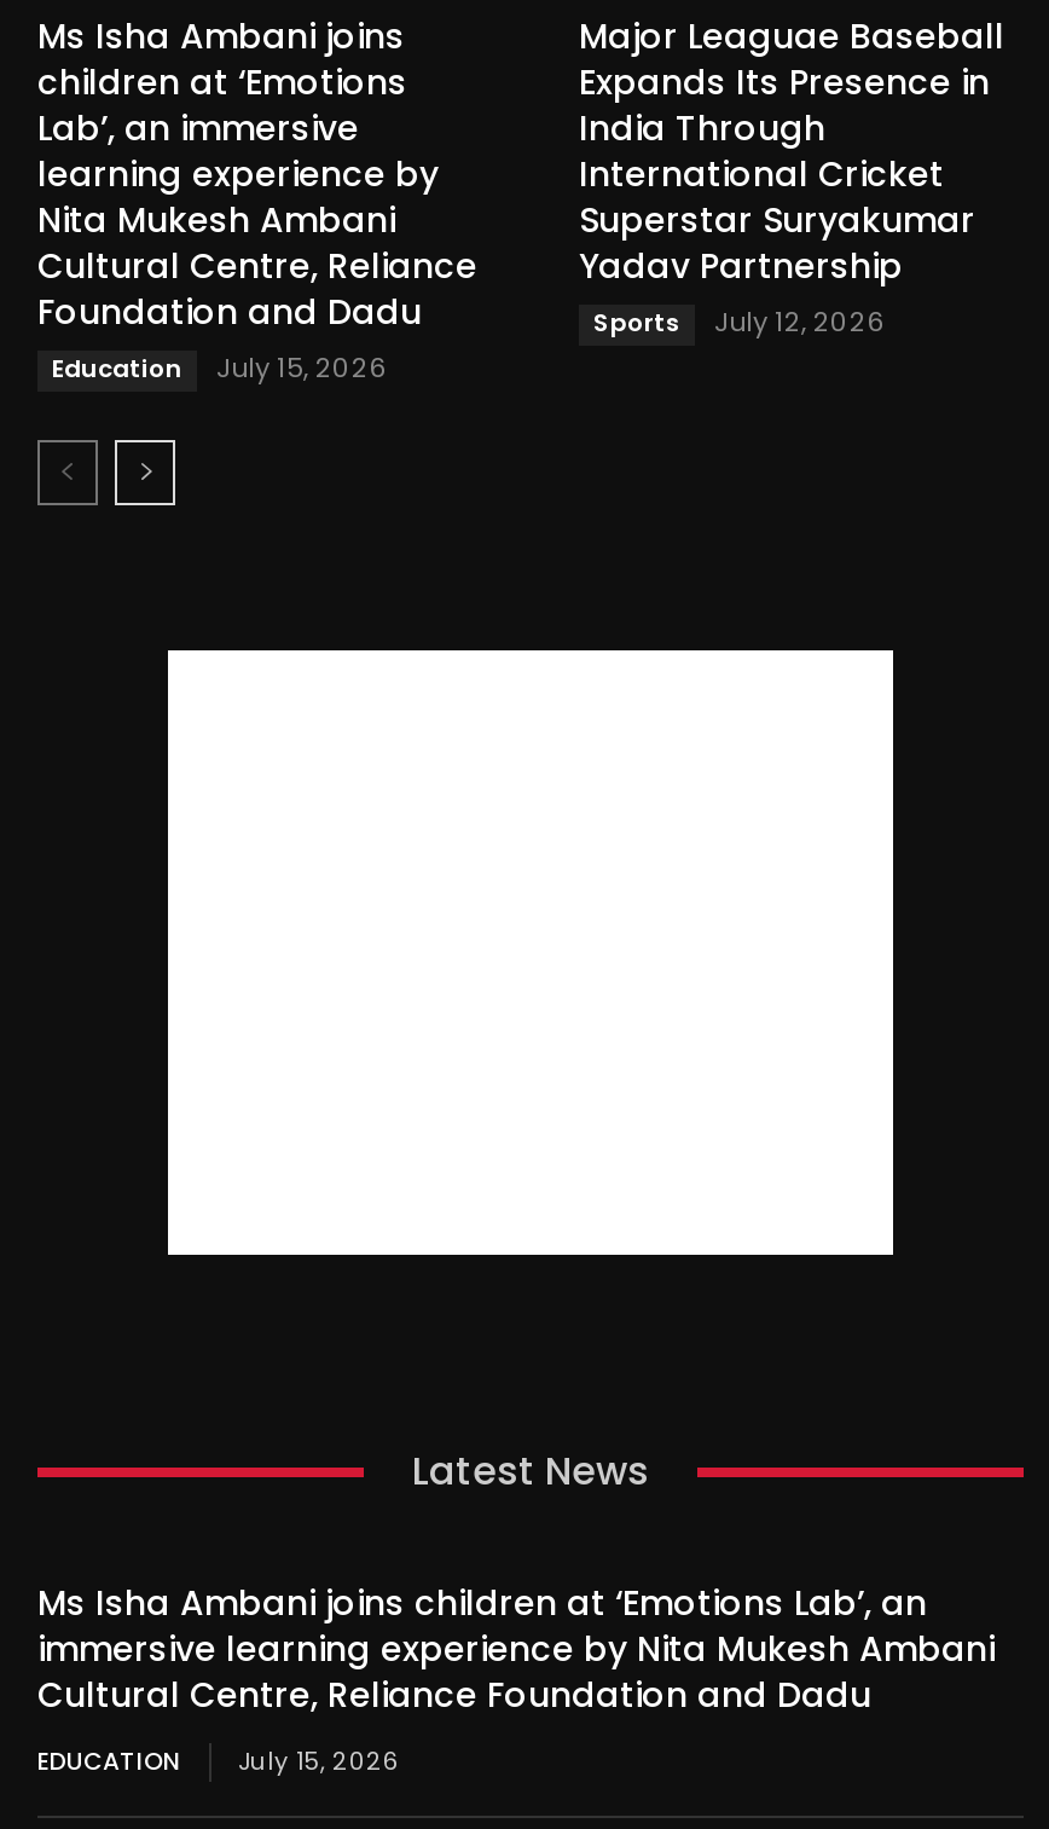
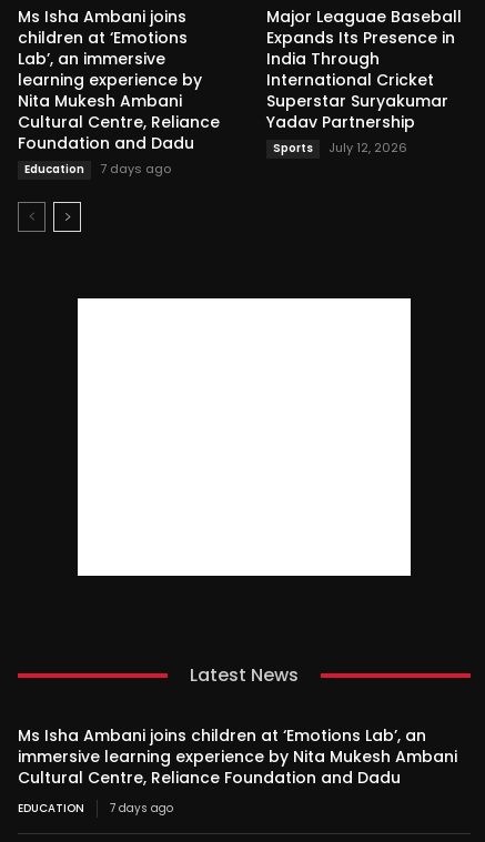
- Education July 15, 2026
+ Education 7 days ago

- EDUCATION July 15, 2026
+ EDUCATION 7 days ago
